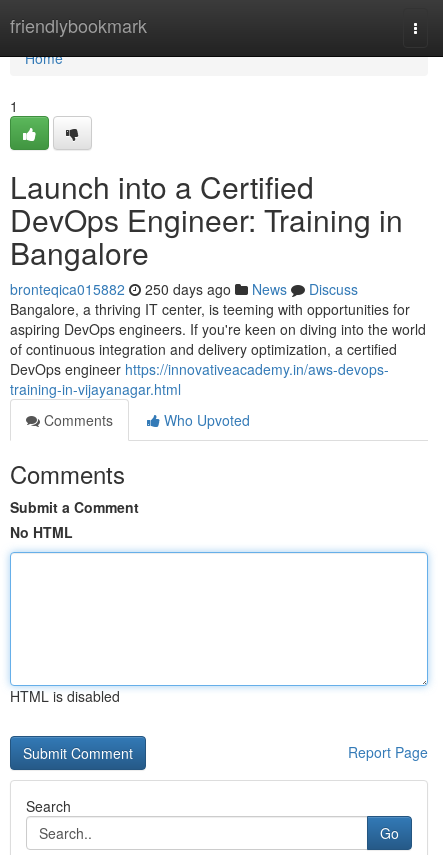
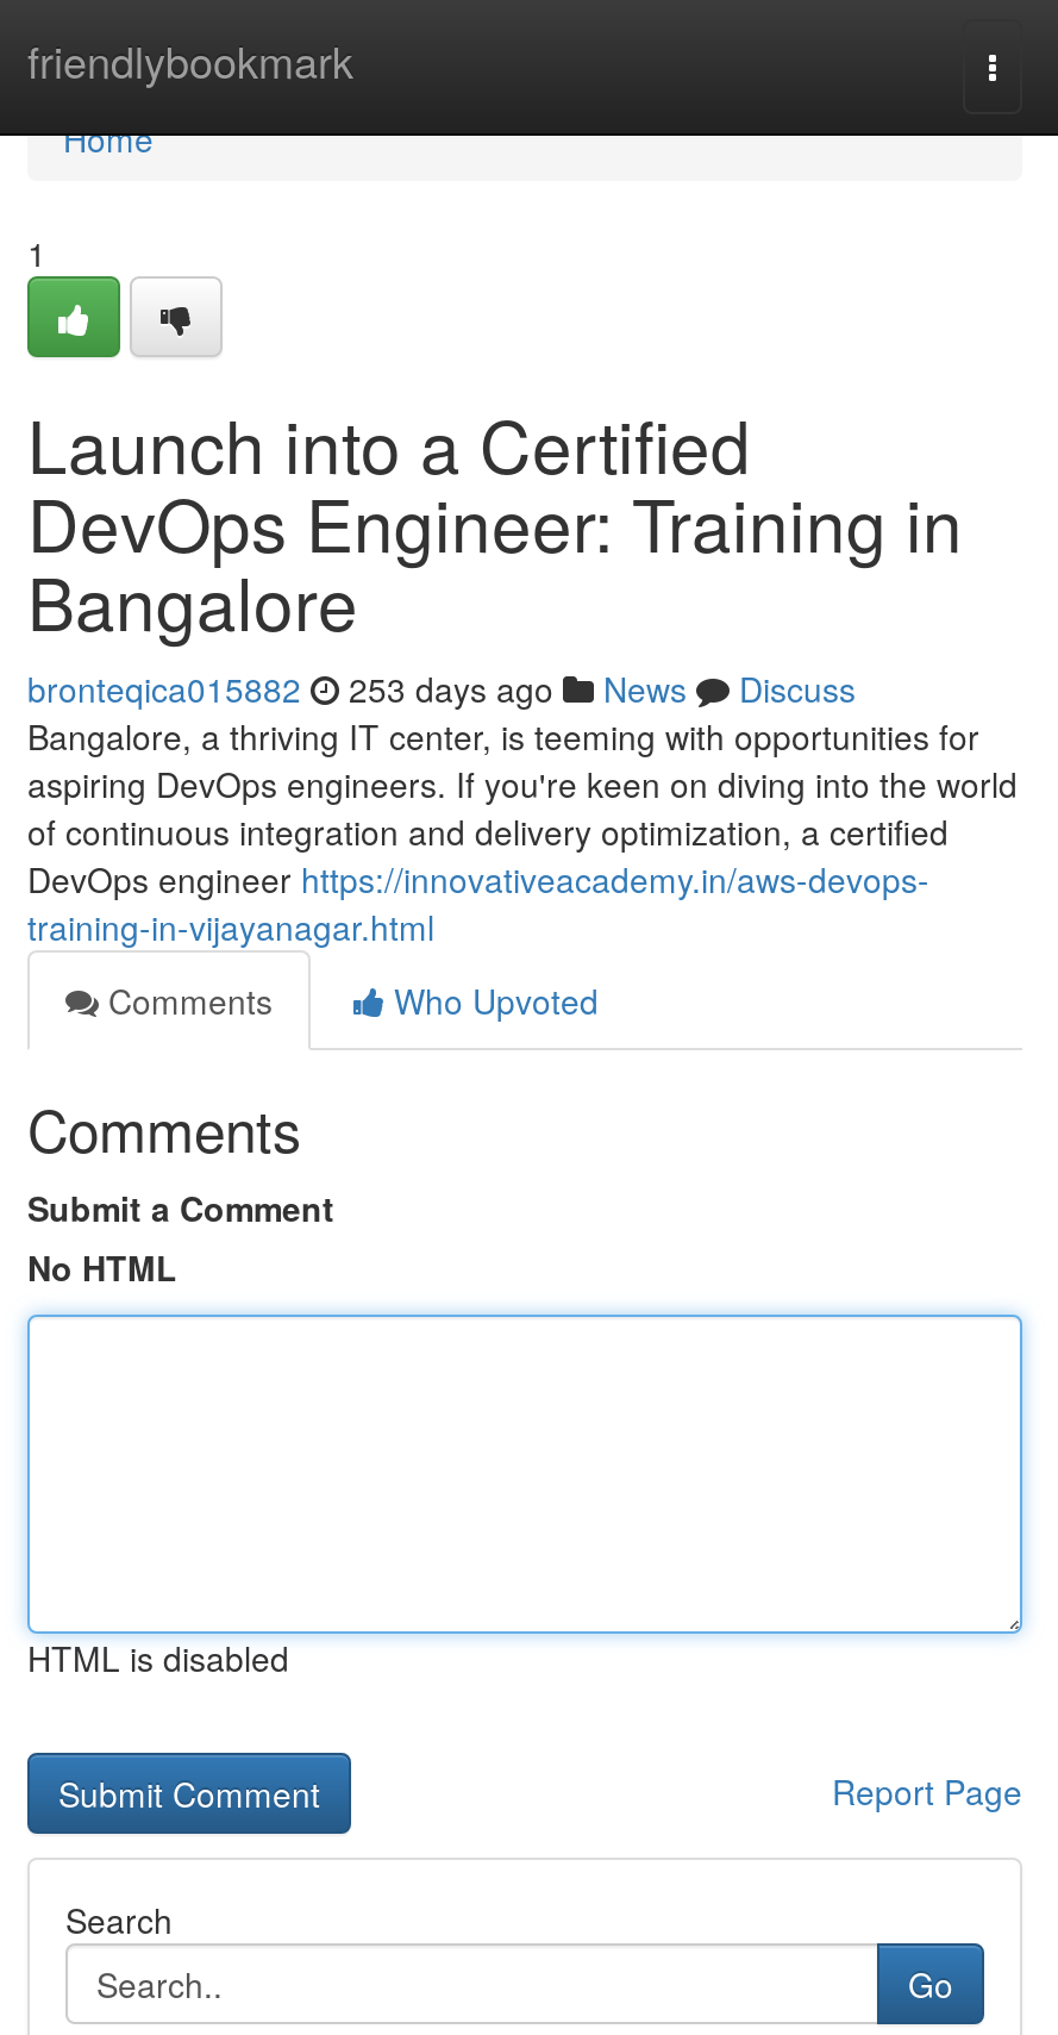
- bronteqica015882 250 days ago News Discuss
+ bronteqica015882 253 days ago News Discuss
